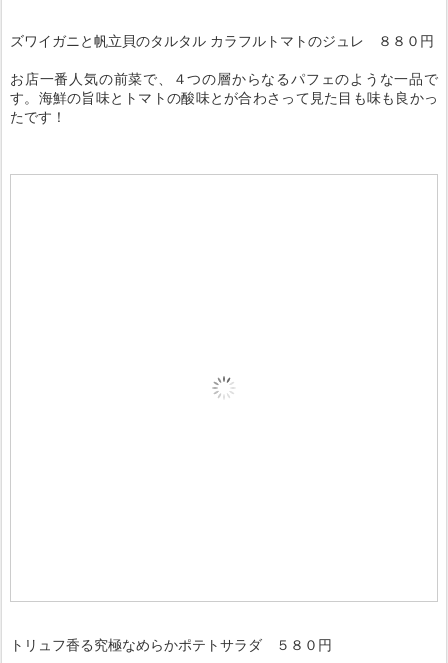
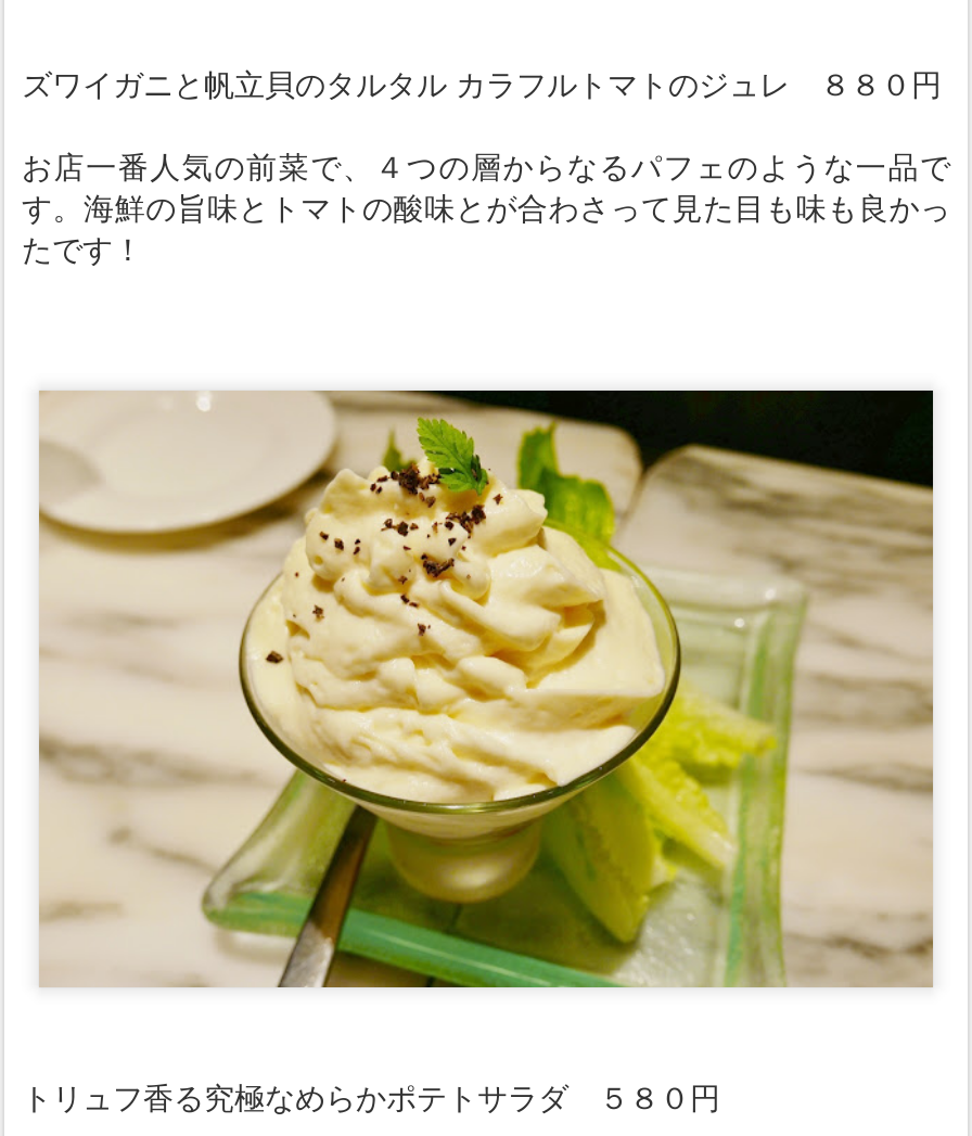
+ [image]
